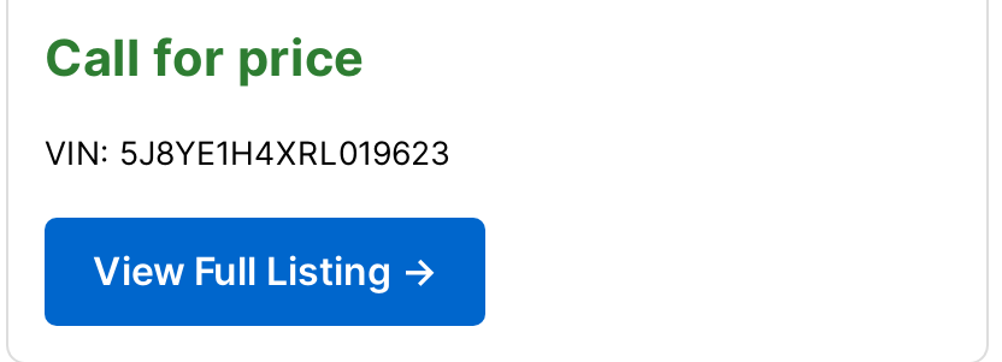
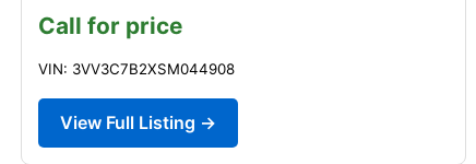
- VIN: 5J8YE1H4XRL019623
+ VIN: 3VV3C7B2XSM044908
